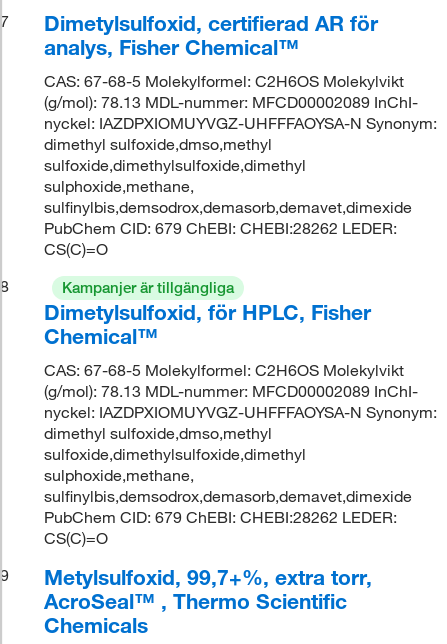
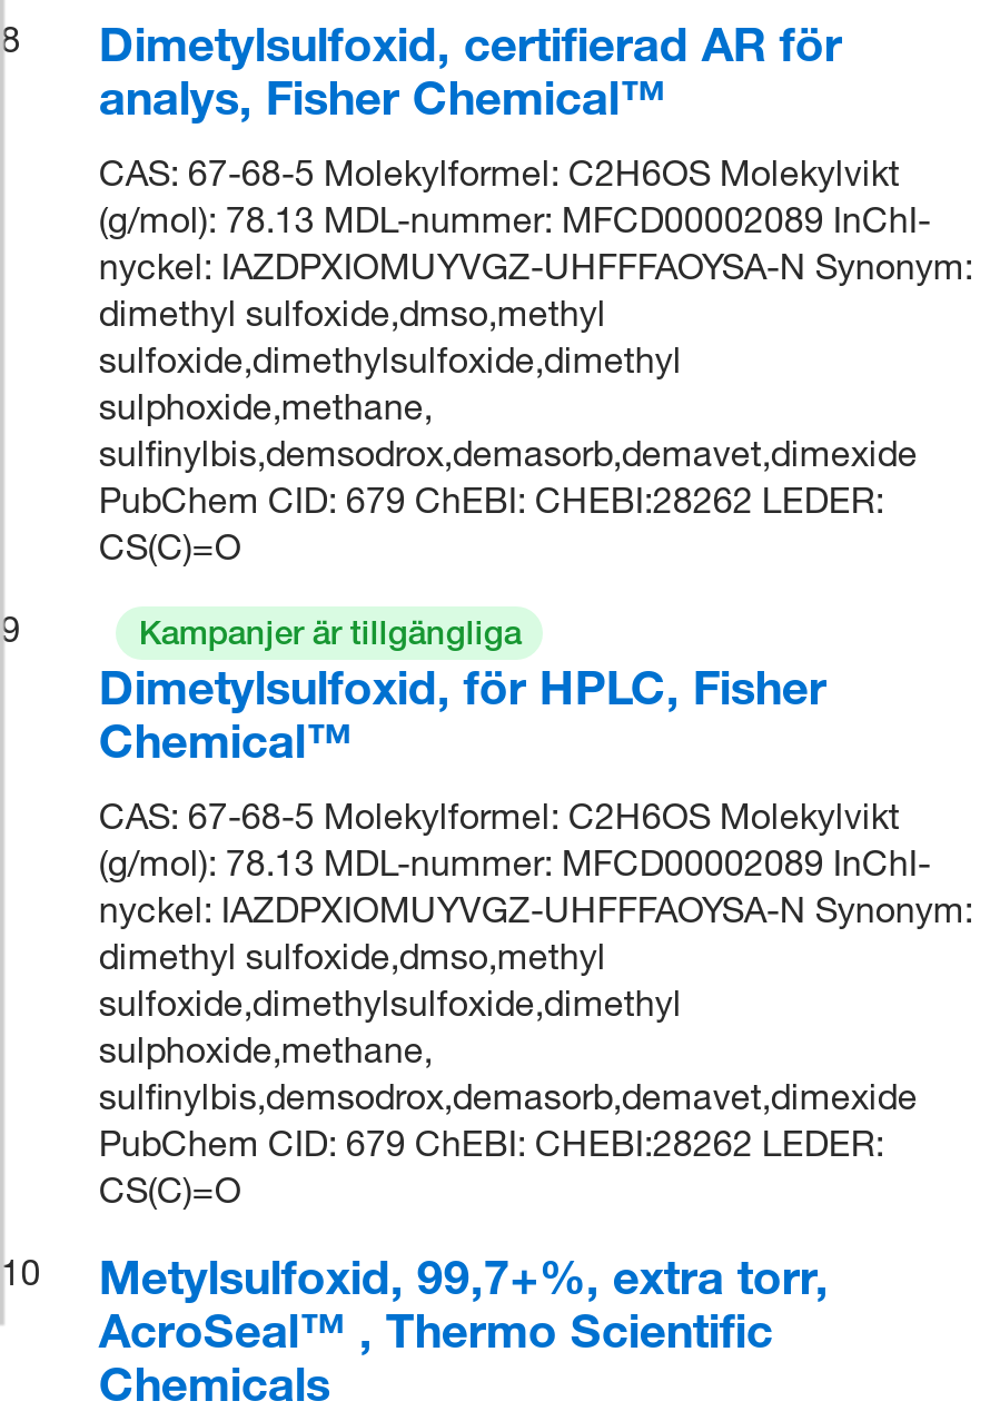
- 7 Dimetylsulfoxid, certifierad AR för
+ 8 Dimetylsulfoxid, certifierad AR för

- 8
+ 9

- 9 Metylsulfoxid, 99,7+%, extra torr,
+ 10 Metylsulfoxid, 99,7+%, extra torr,
